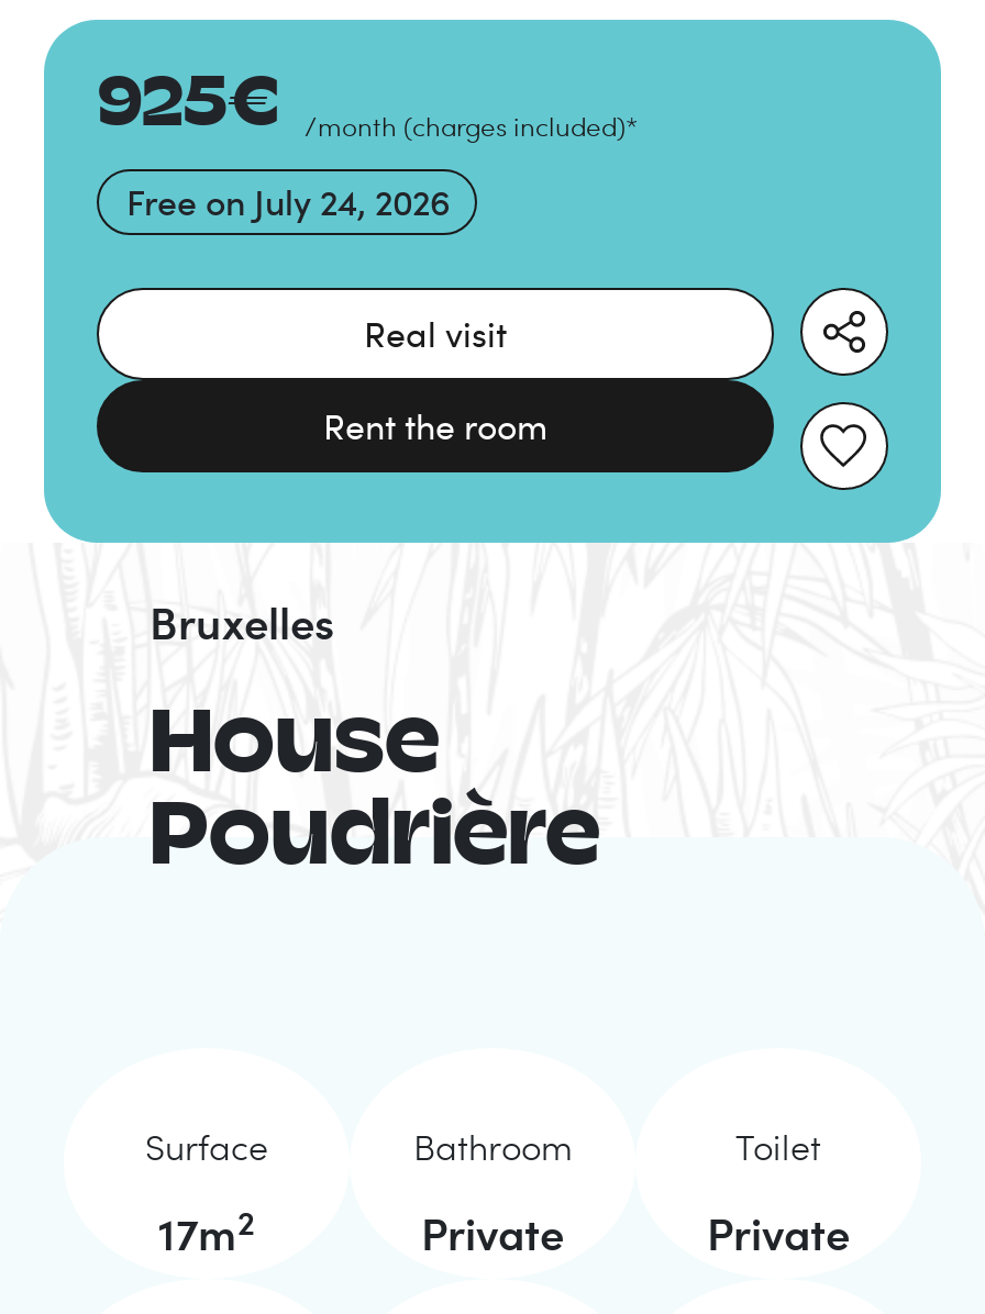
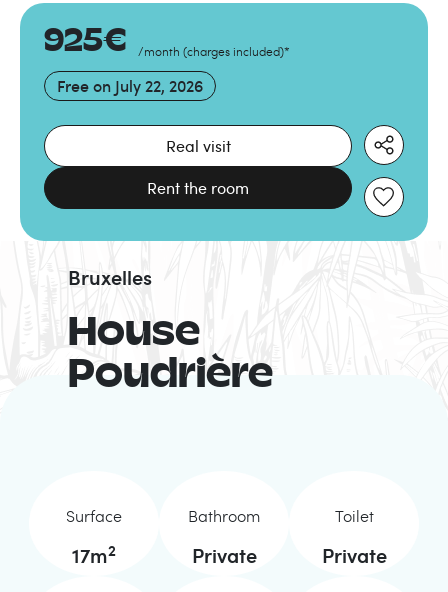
- Free on July 24, 2026
+ Free on July 22, 2026
